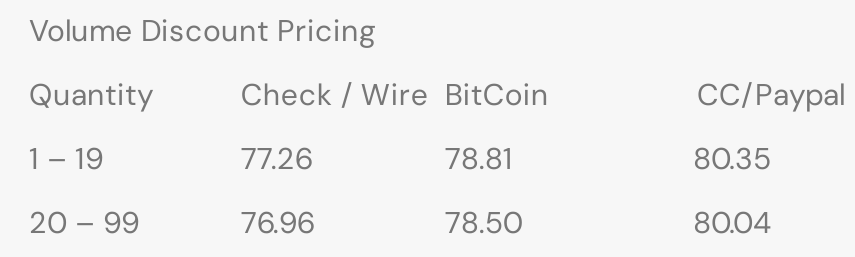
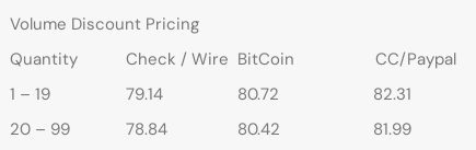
- 77.26
+ 79.14

- 78.81
+ 80.72

- 80.35
+ 82.31

- 76.96
+ 78.84

- 78.50
+ 80.42

- 80.04
+ 81.99
